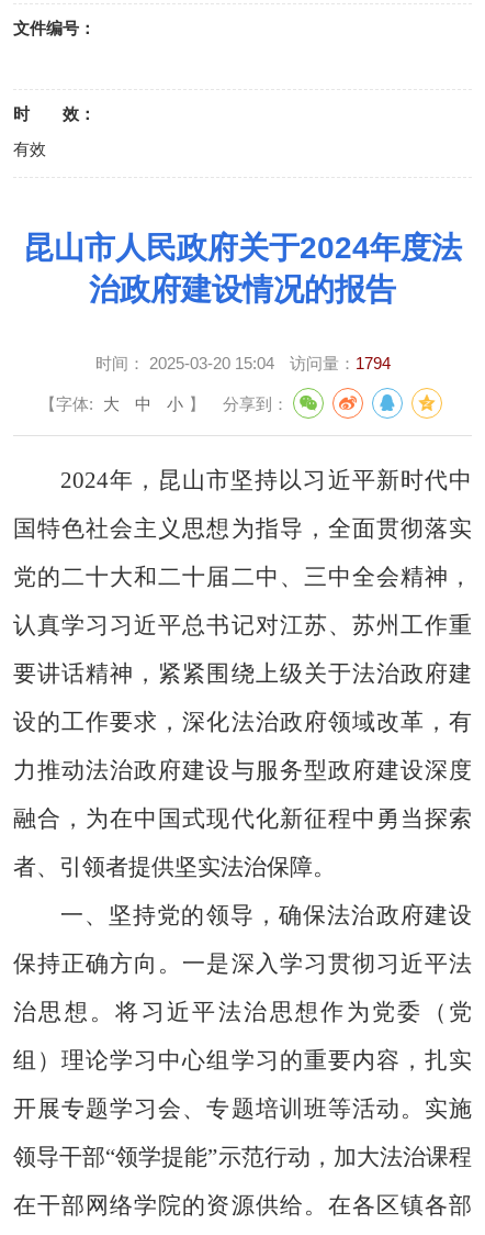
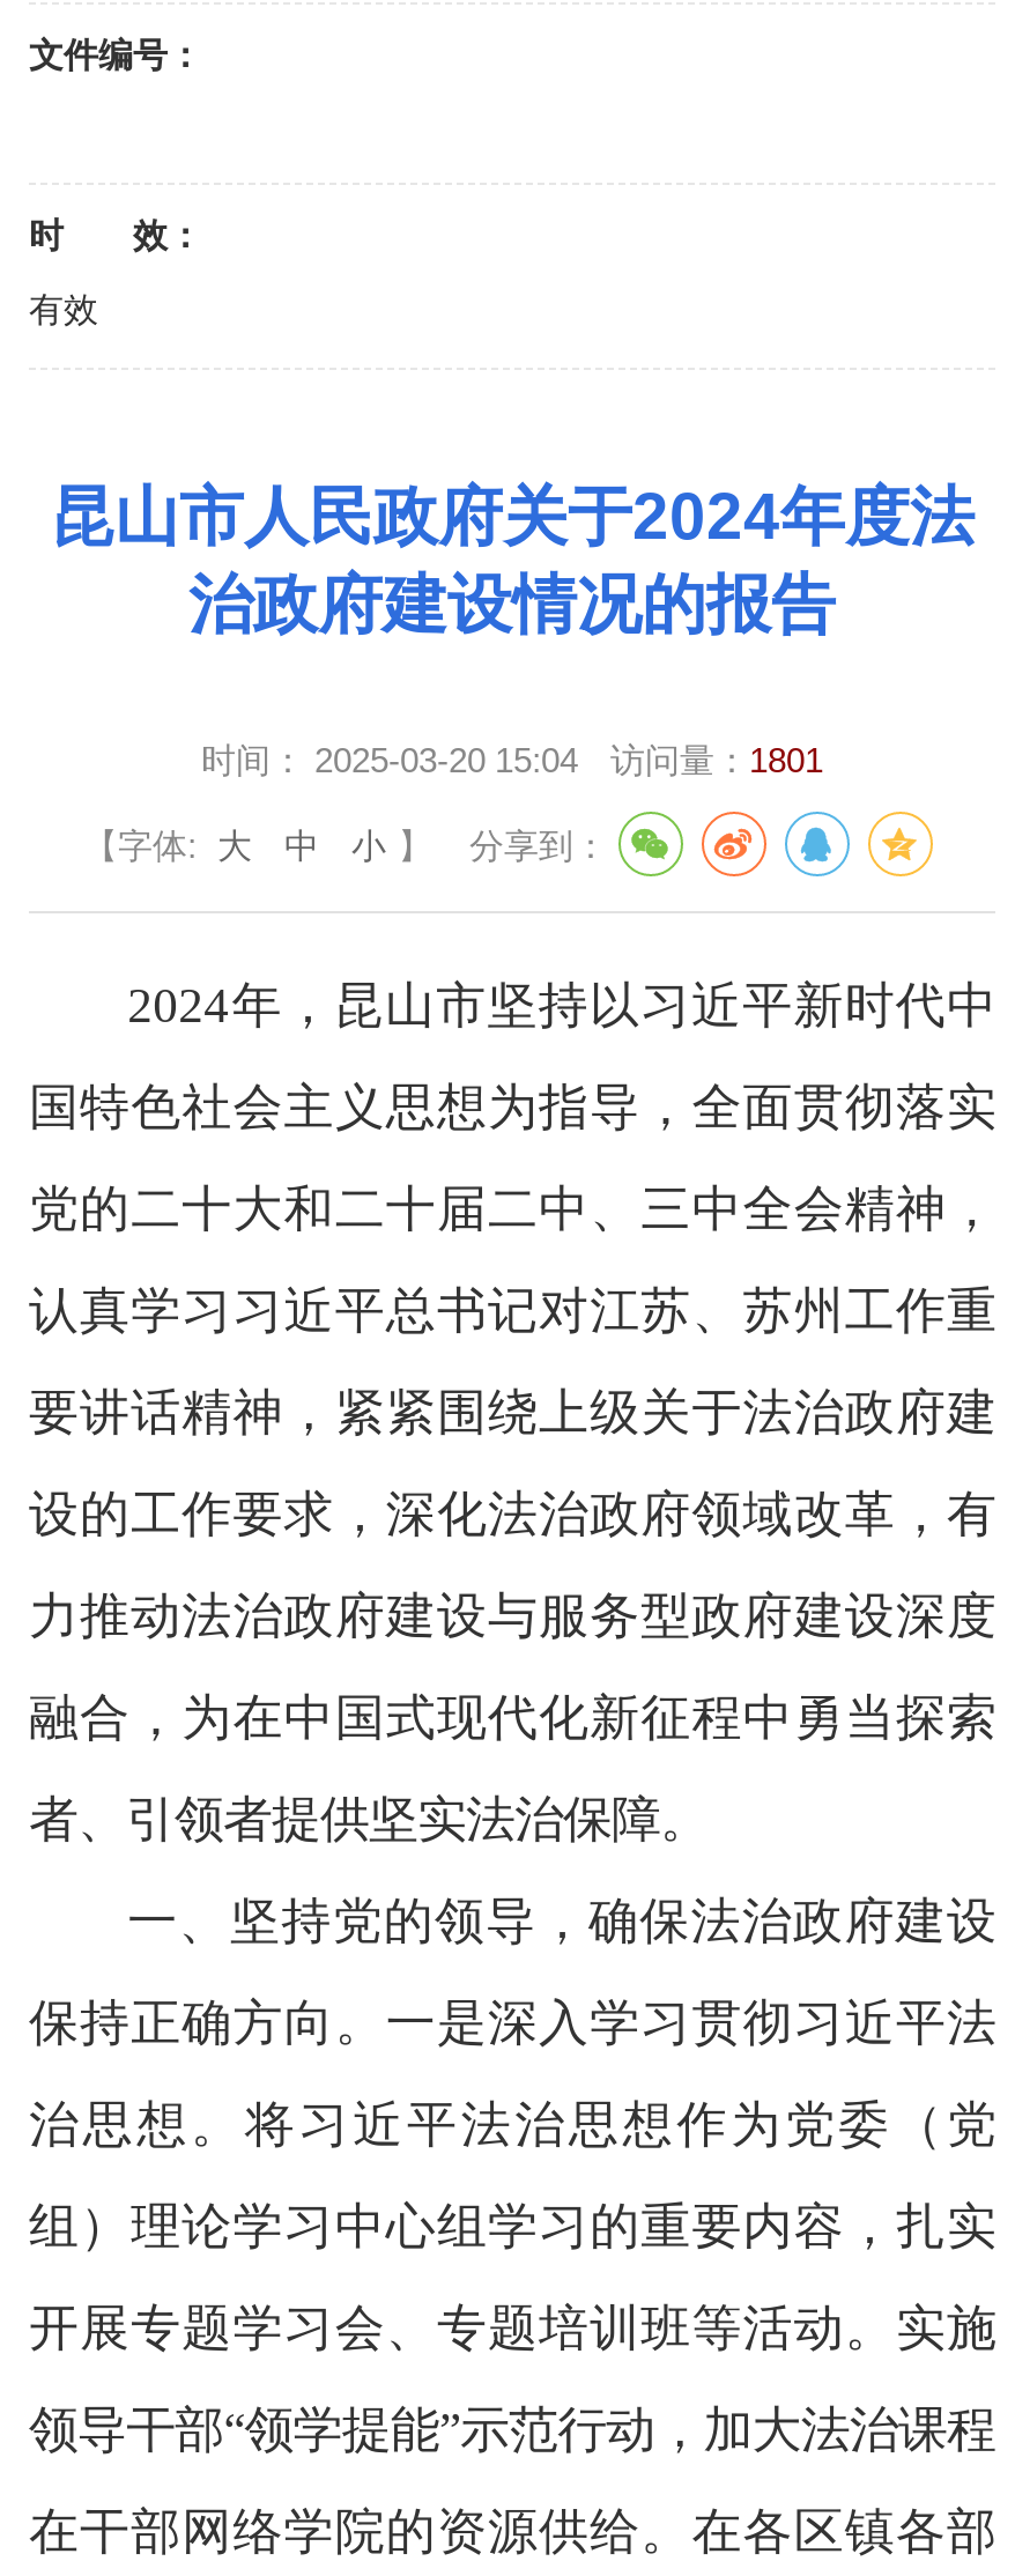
- 时间： 2025-03-20 15:04 访问量：1794
+ 时间： 2025-03-20 15:04 访问量：1801
